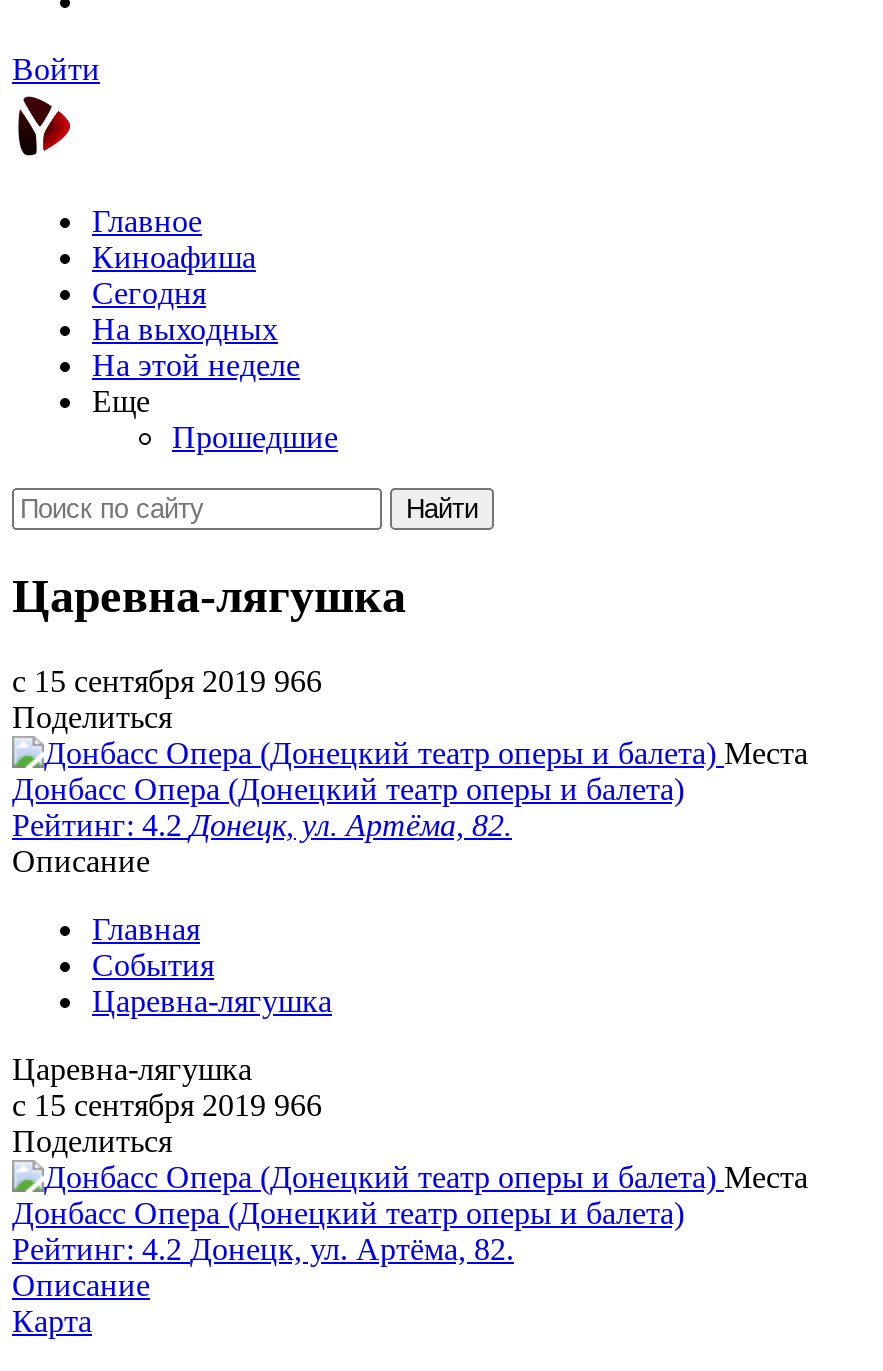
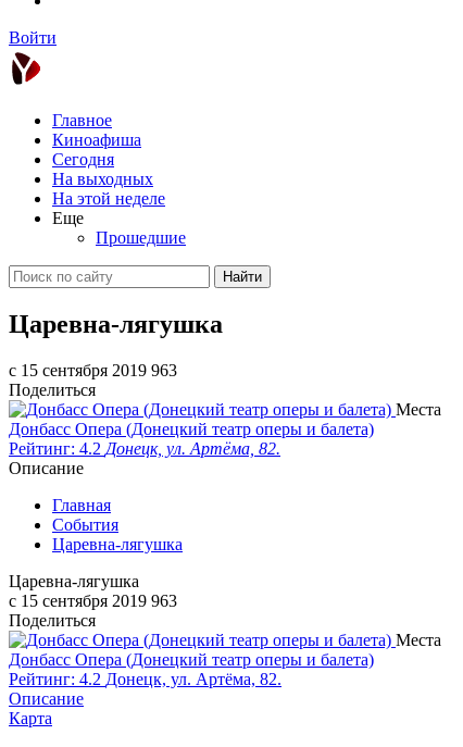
- c 15 сентября 2019 966
+ c 15 сентября 2019 963

- c 15 сентября 2019 966
+ c 15 сентября 2019 963
